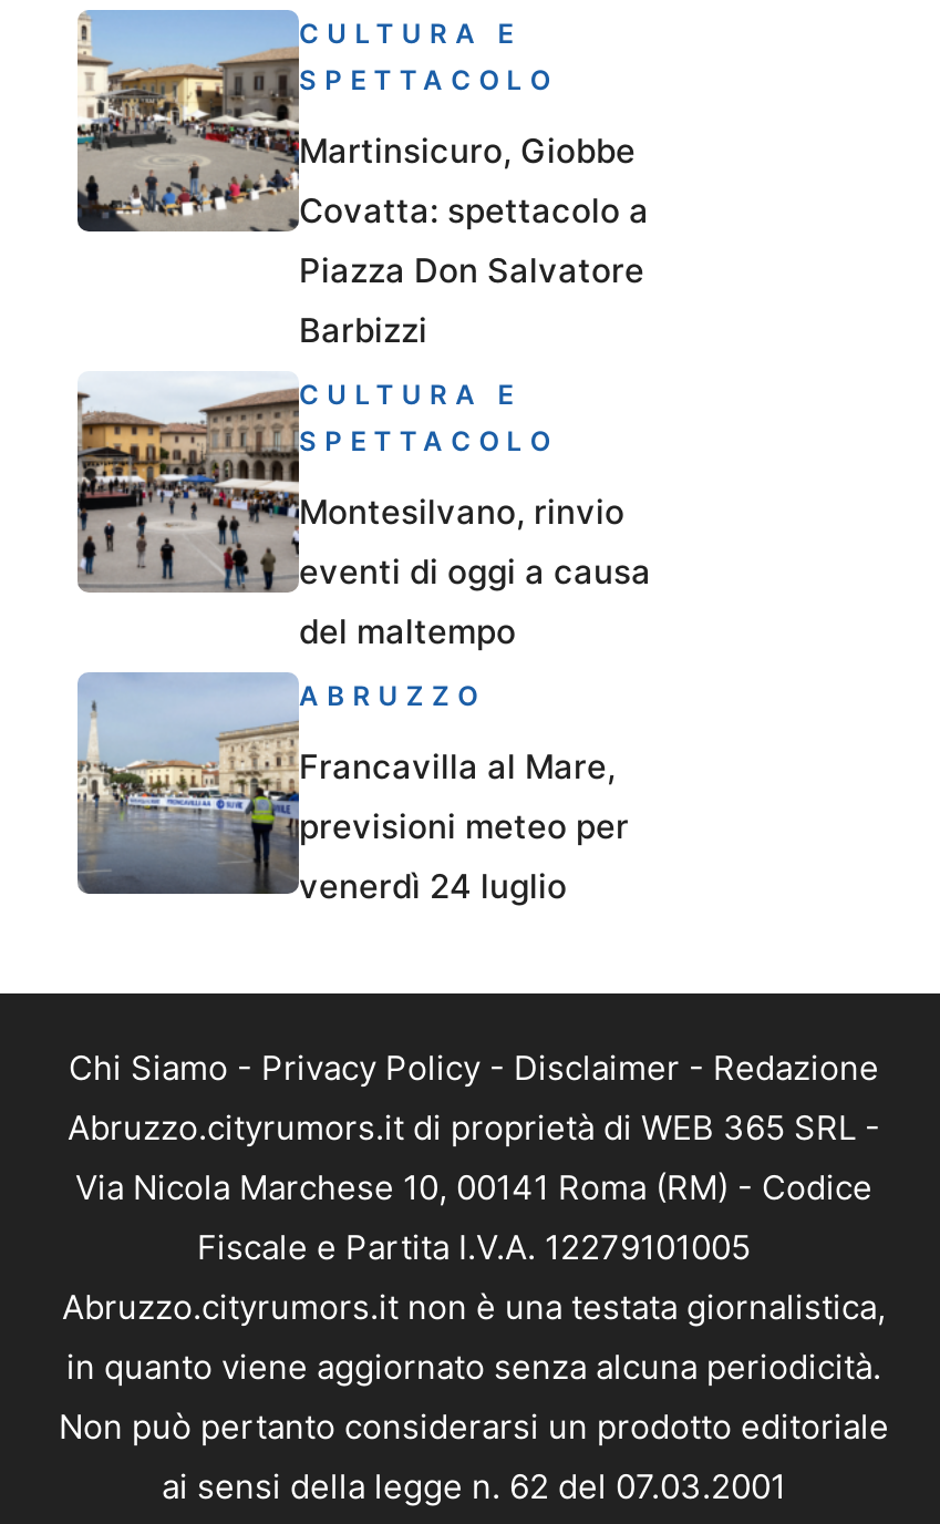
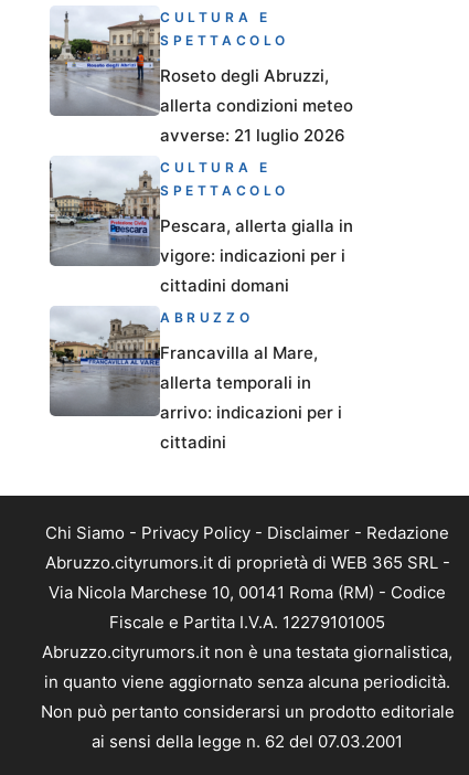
- [image]
- Martinsicuro, Giobbe
- Covatta: spettacolo a
- Piazza Don Salvatore
- Barbizzi
+ [image]
+ Roseto degli Abruzzi,
+ allerta condizioni meteo
+ avverse: 21 luglio 2026

- [image]
- Montesilvano, rinvio
- eventi di oggi a causa
- del maltempo
+ [image]
+ Pescara, allerta gialla in
+ vigore: indicazioni per i
+ cittadini domani

moved up: CULTURA E | SPETTACOLO

- [image]
- previsioni meteo per
- venerdì 24 luglio
+ [image]
+ allerta temporali in
+ arrivo: indicazioni per i
+ cittadini

moved up: ABRUZZO | Francavilla al Mare,
